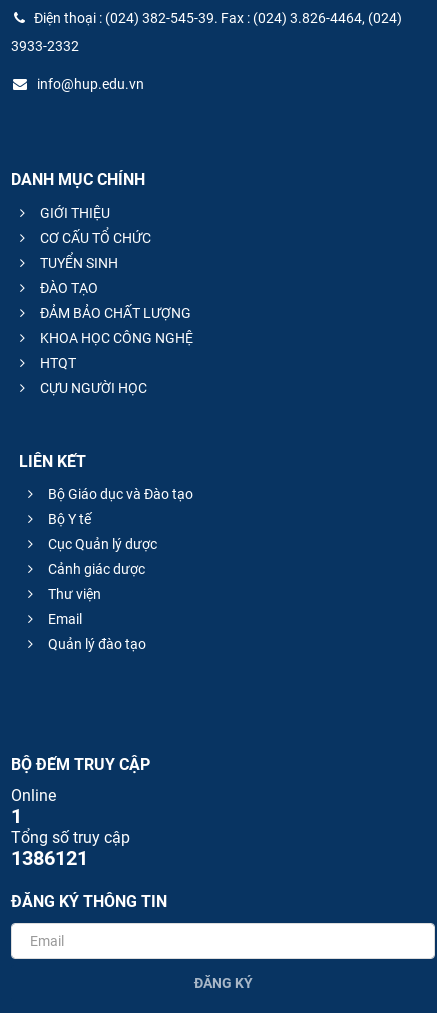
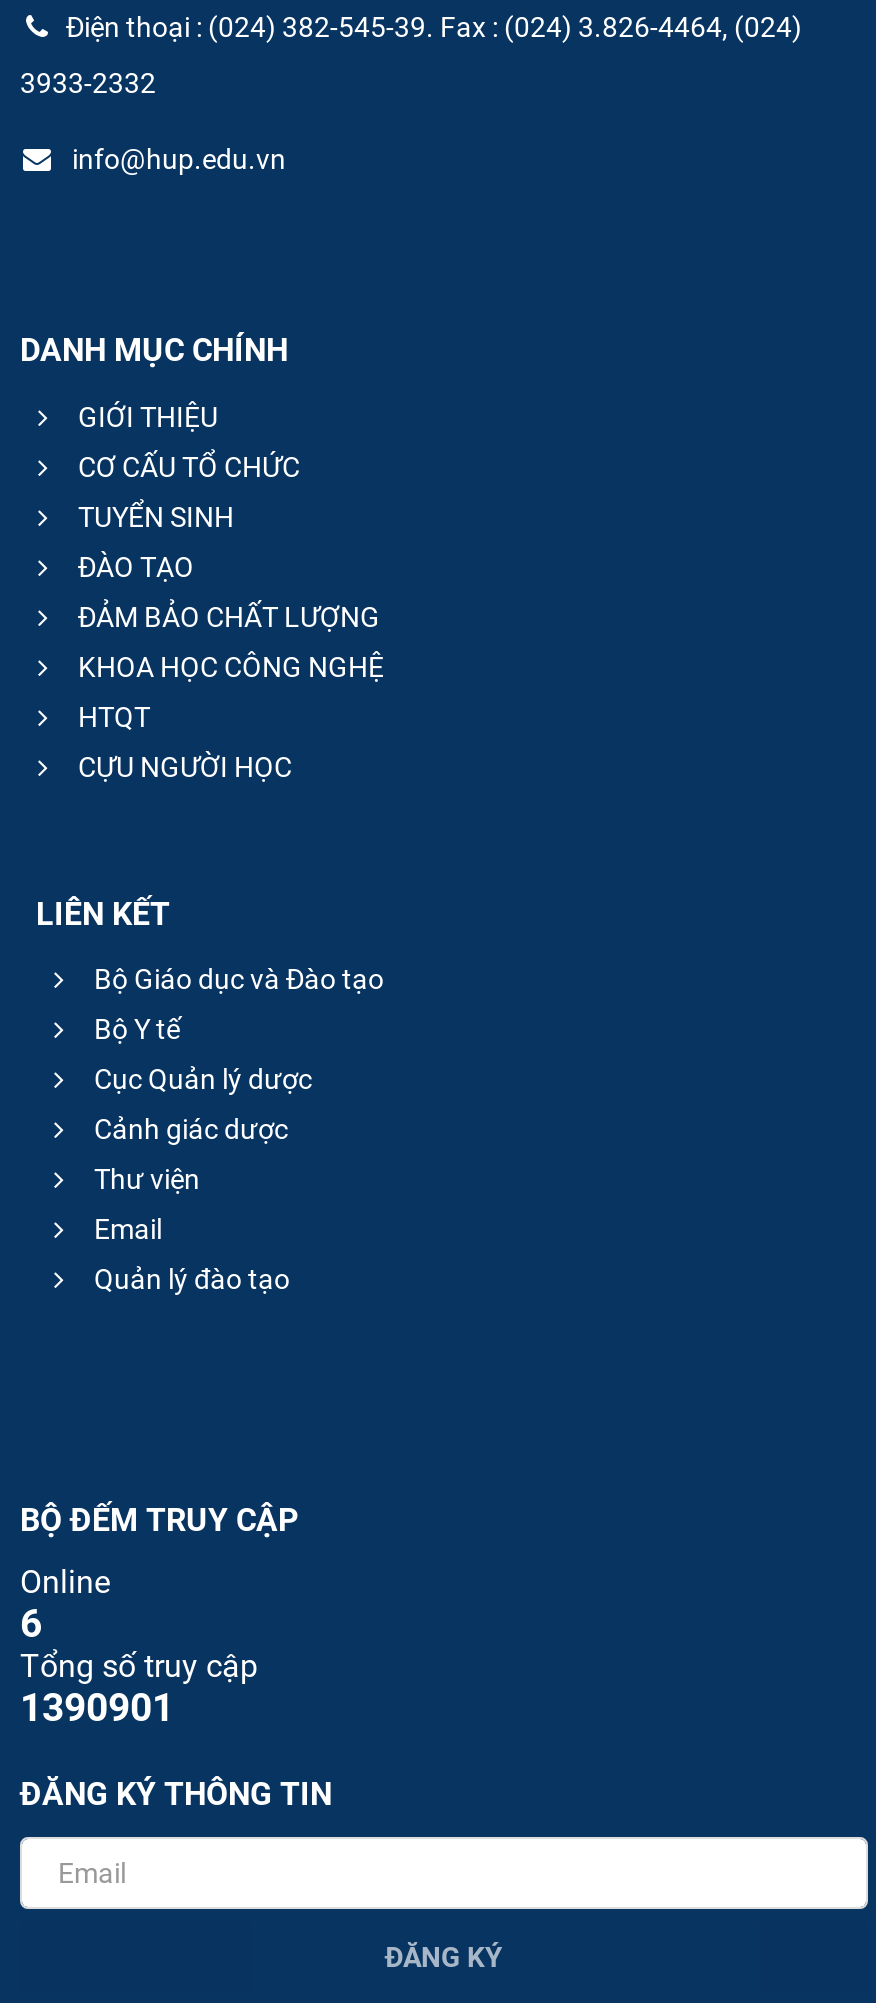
- 1
+ 6

- 1386121
+ 1390901
